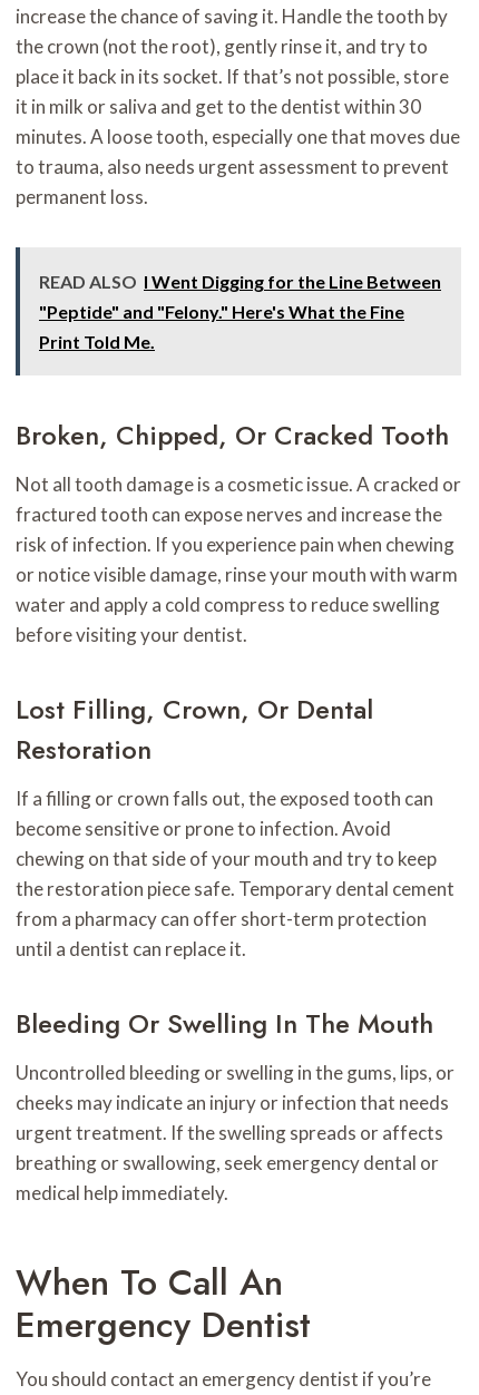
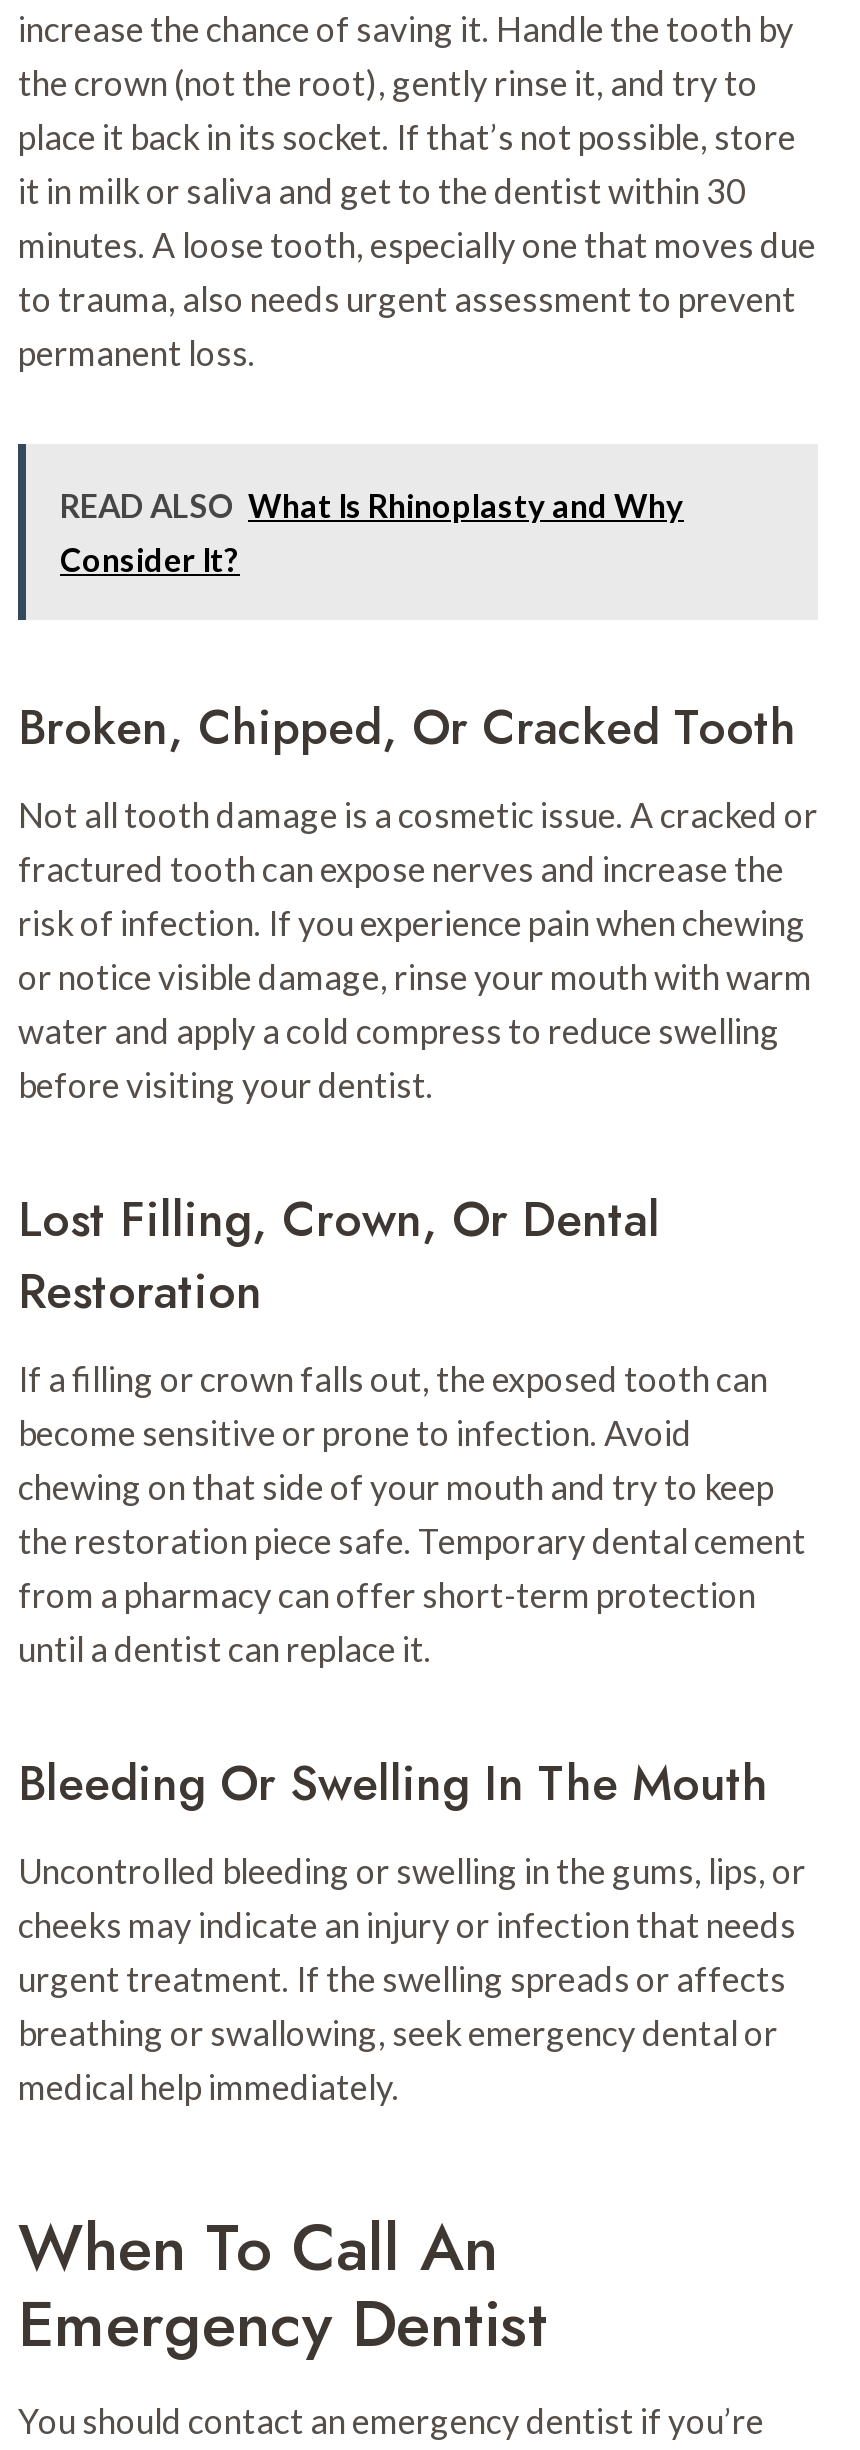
- READ ALSO I Went Digging for the Line Between
- "Peptide" and "Felony." Here's What the Fine
- Print Told Me.
+ READ ALSO What Is Rhinoplasty and Why
+ Consider It?
